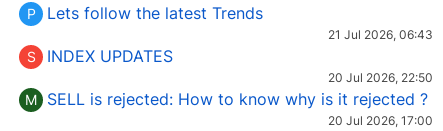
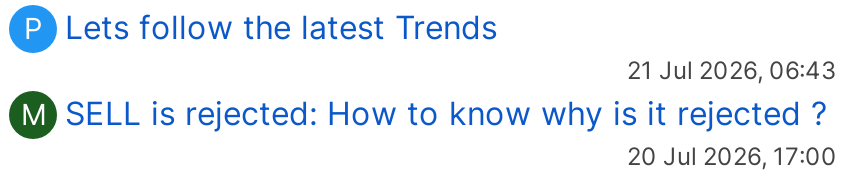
- S
- INDEX UPDATES
- 20 Jul 2026, 22:50
